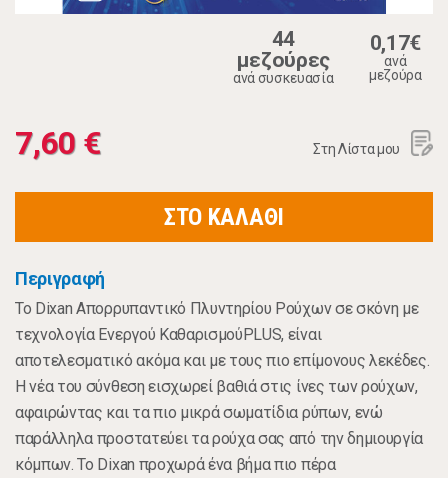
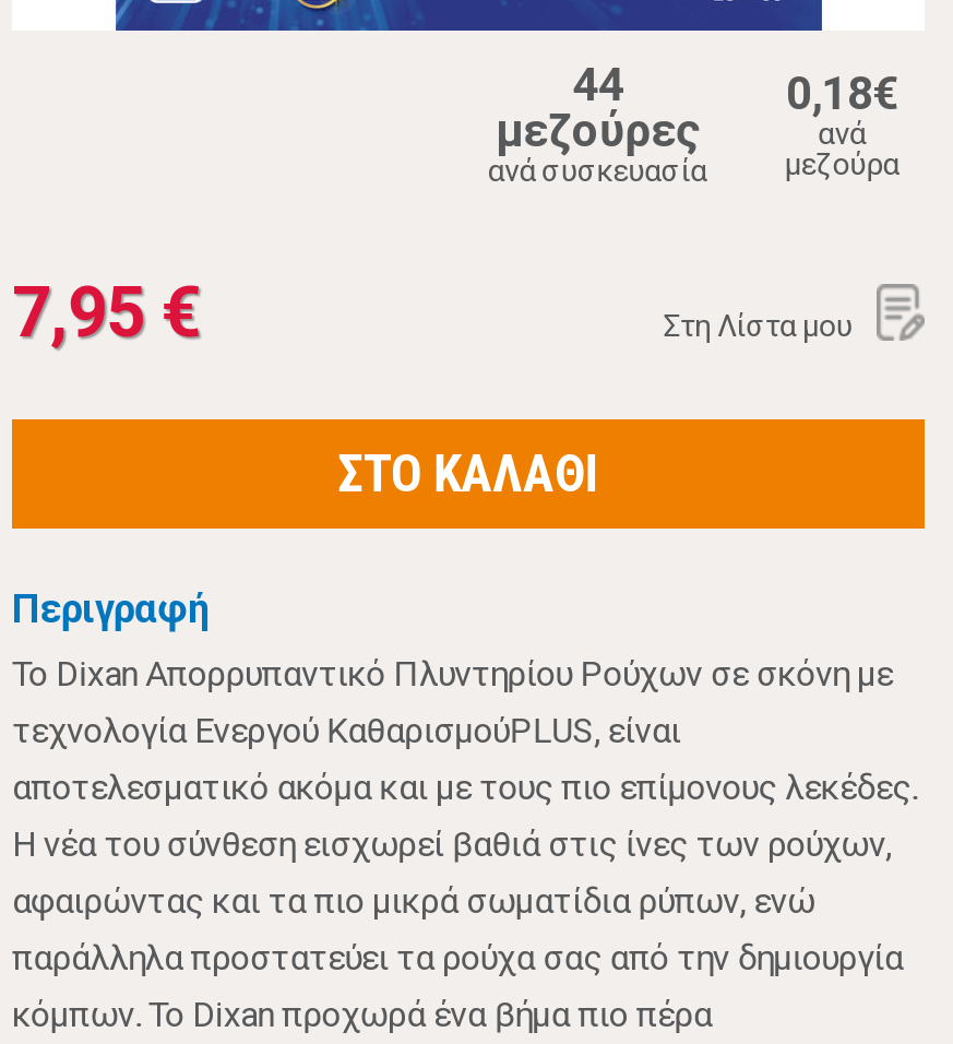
- 0,17€
+ 0,18€

- 7,60 €
+ 7,95 €
